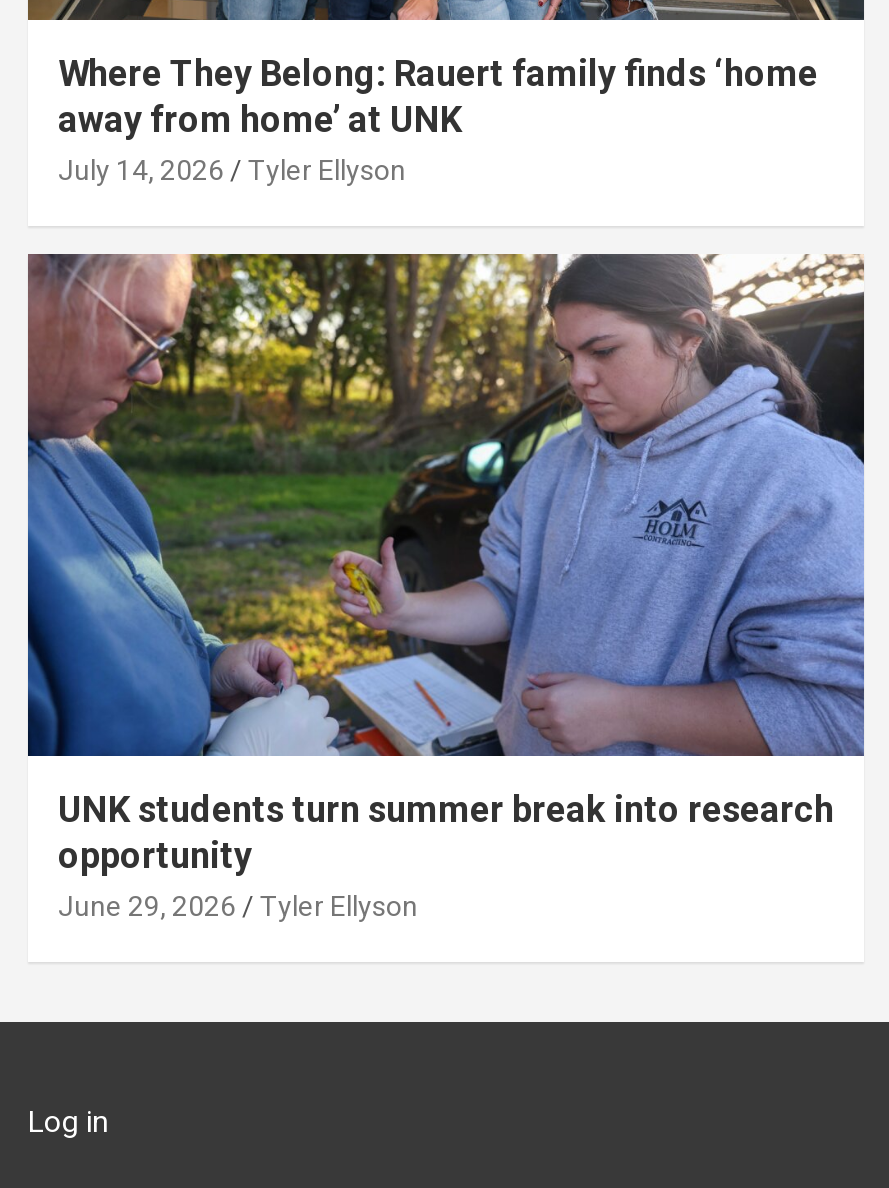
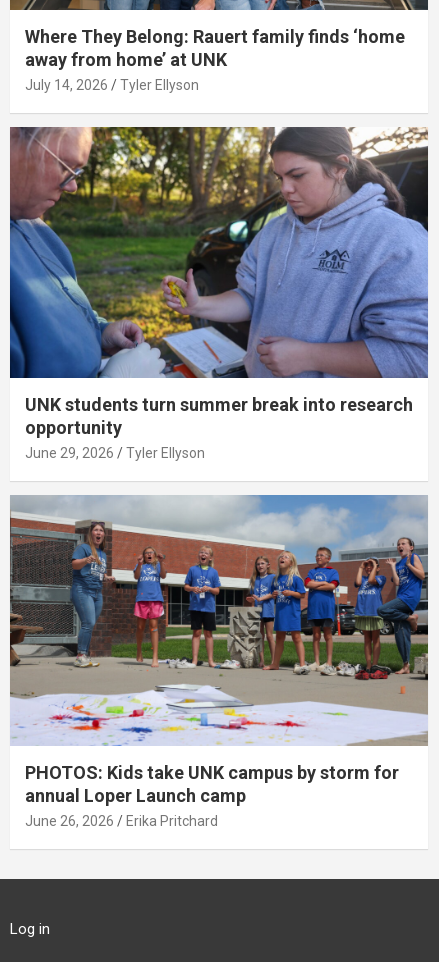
+ [image]
+ PHOTOS: Kids take UNK campus by storm for
+ annual Loper Launch camp
+ June 26, 2026
+ Erika Pritchard
